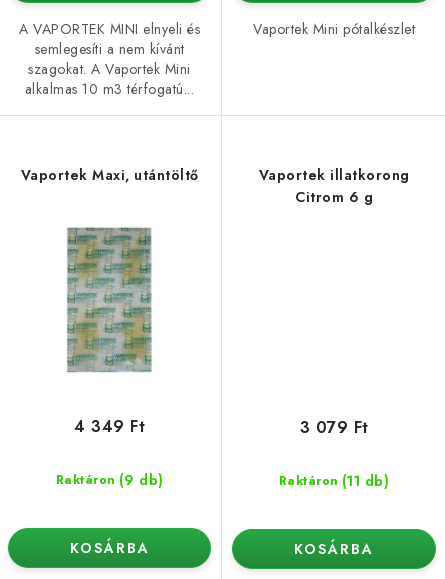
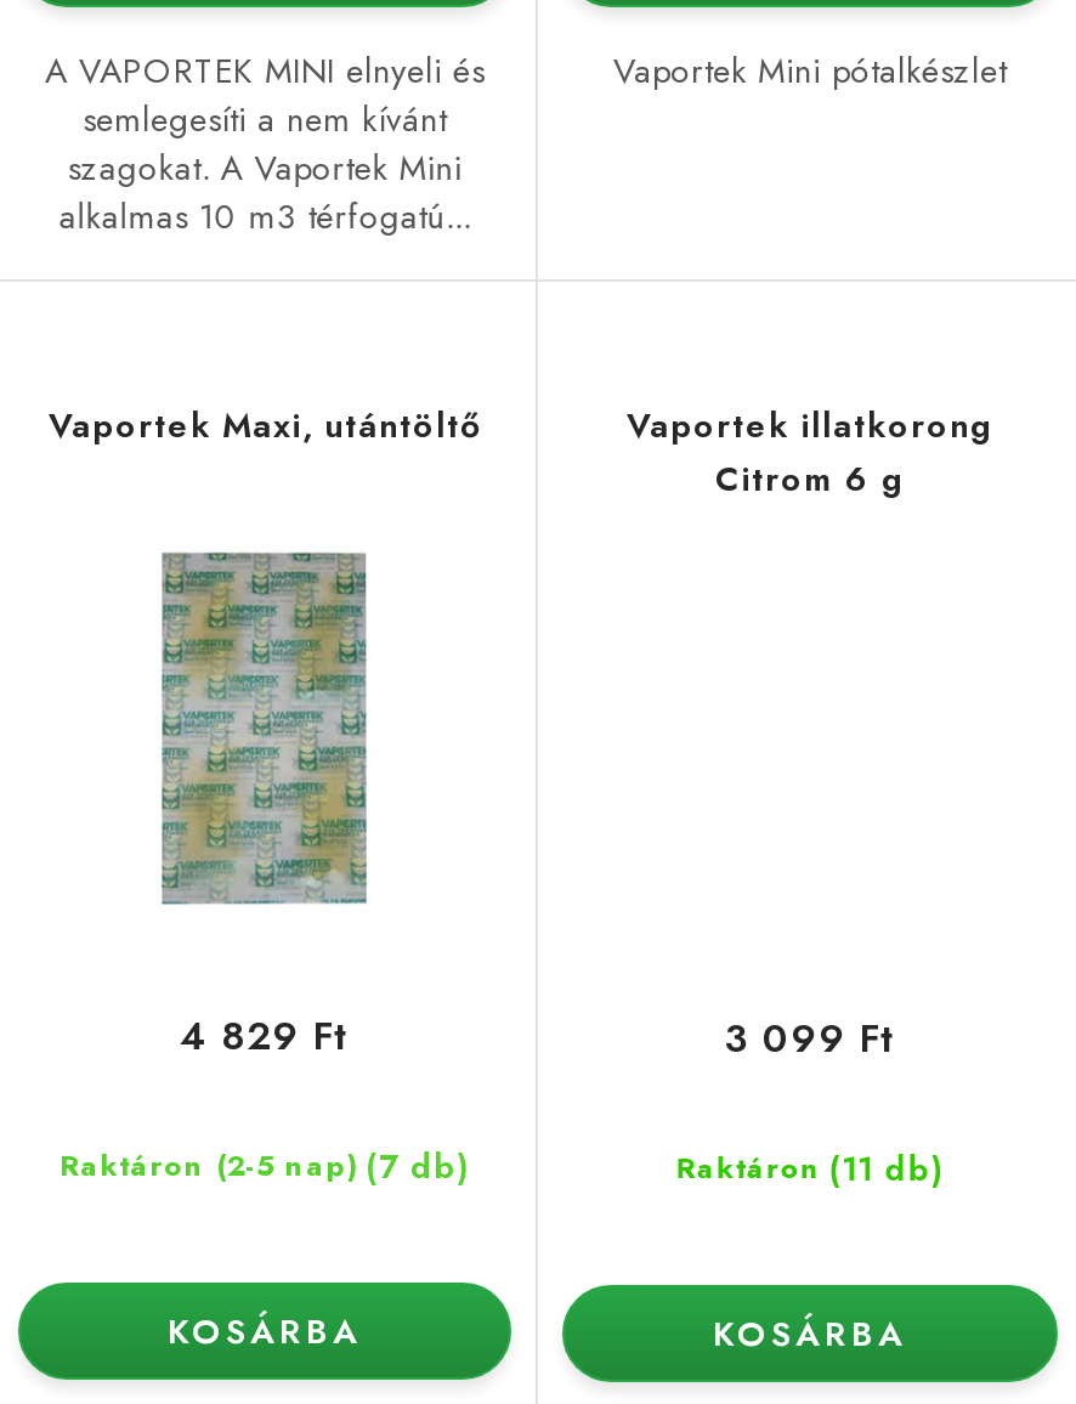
- 4 349 Ft
+ 4 829 Ft

- 3 079 Ft
+ 3 099 Ft

- Raktáron (9 db)
+ Raktáron (2-5 nap) (7 db)
